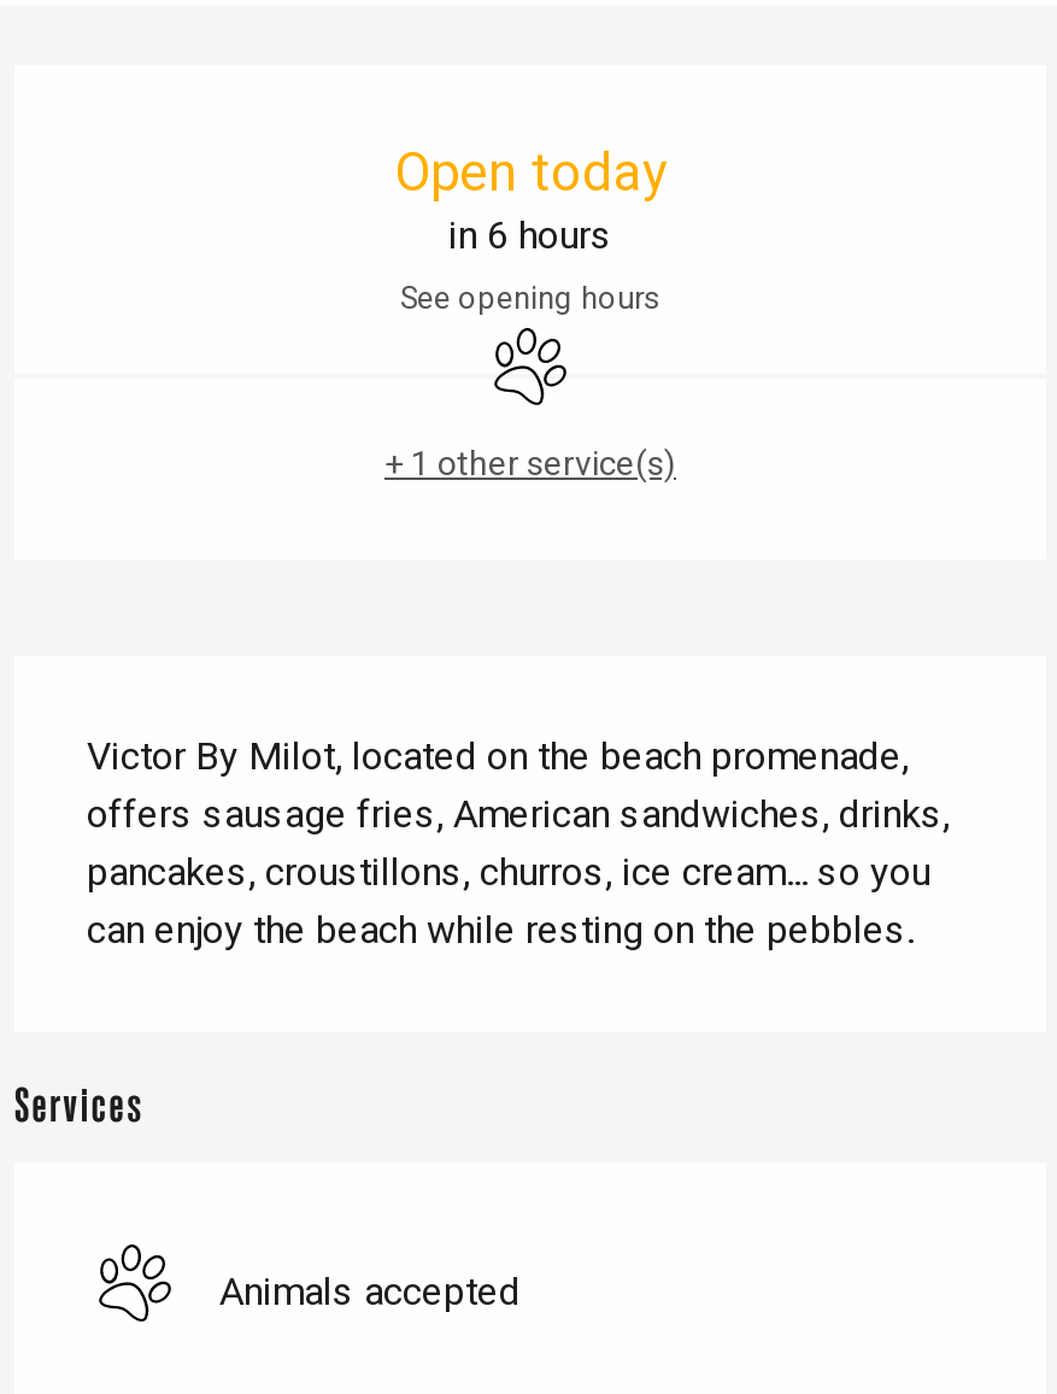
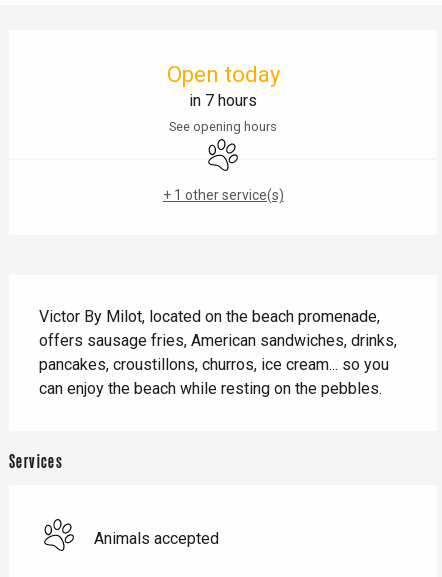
- in 6 hours
+ in 7 hours
